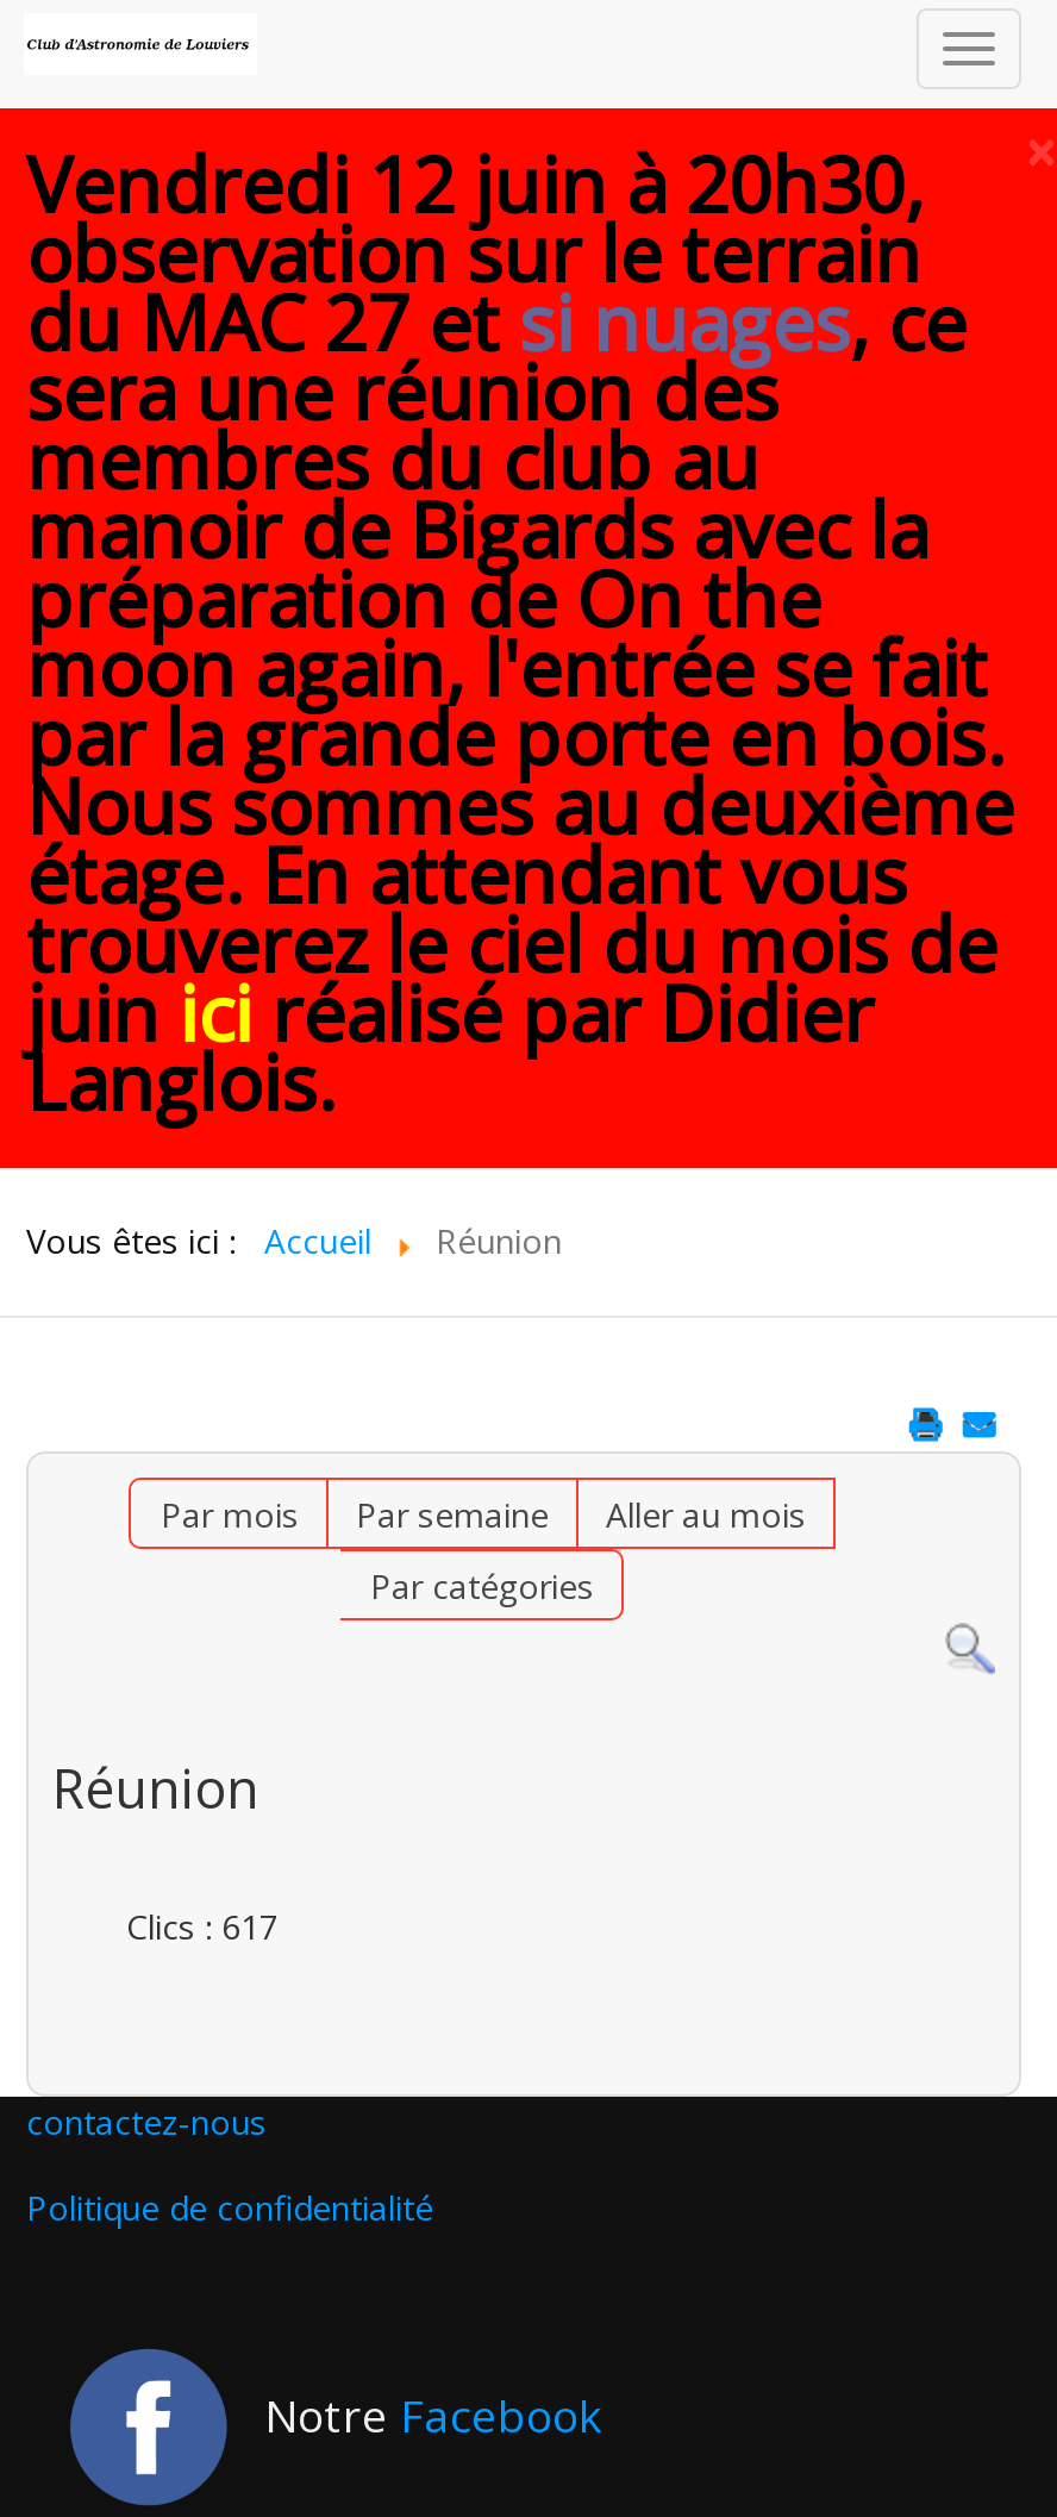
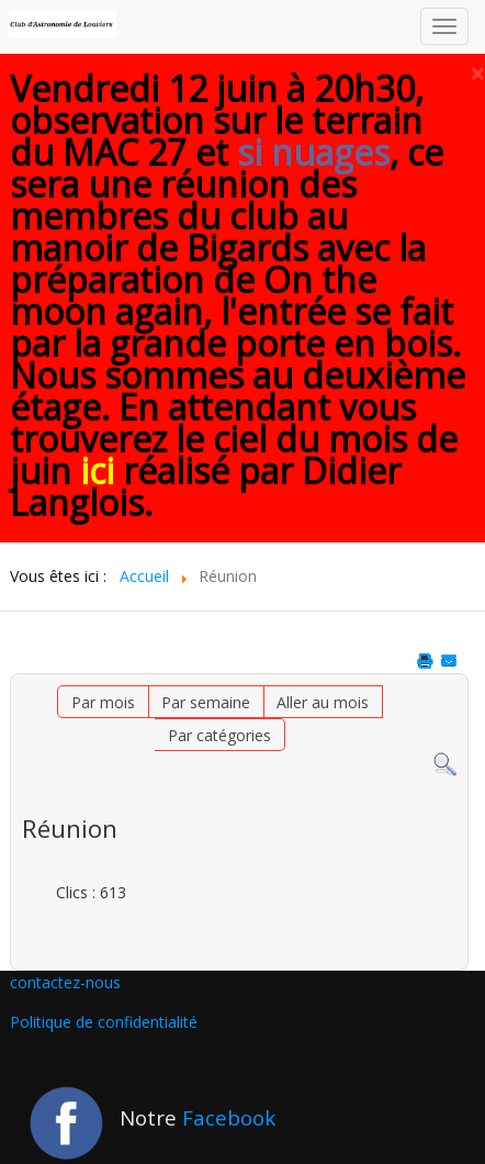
- Clics: 617
+ Clics: 613
